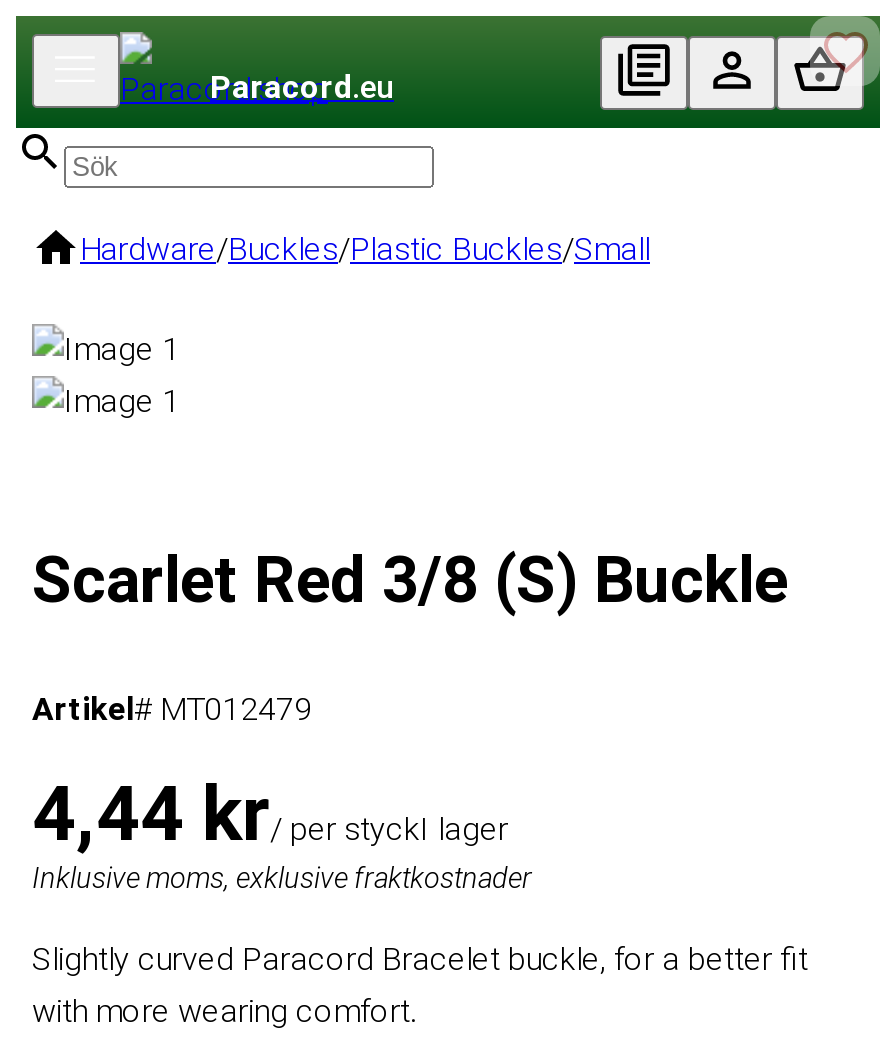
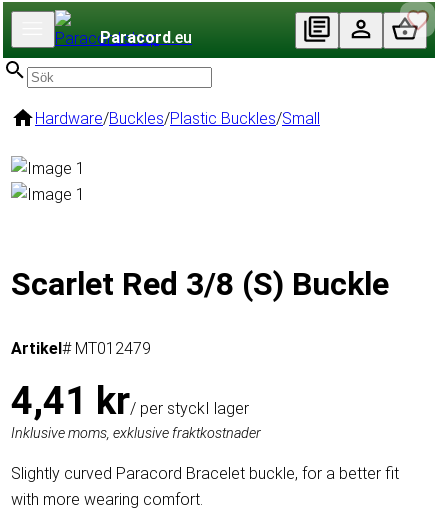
- 4,44 kr/ per styck I lager
+ 4,41 kr/ per styck I lager
